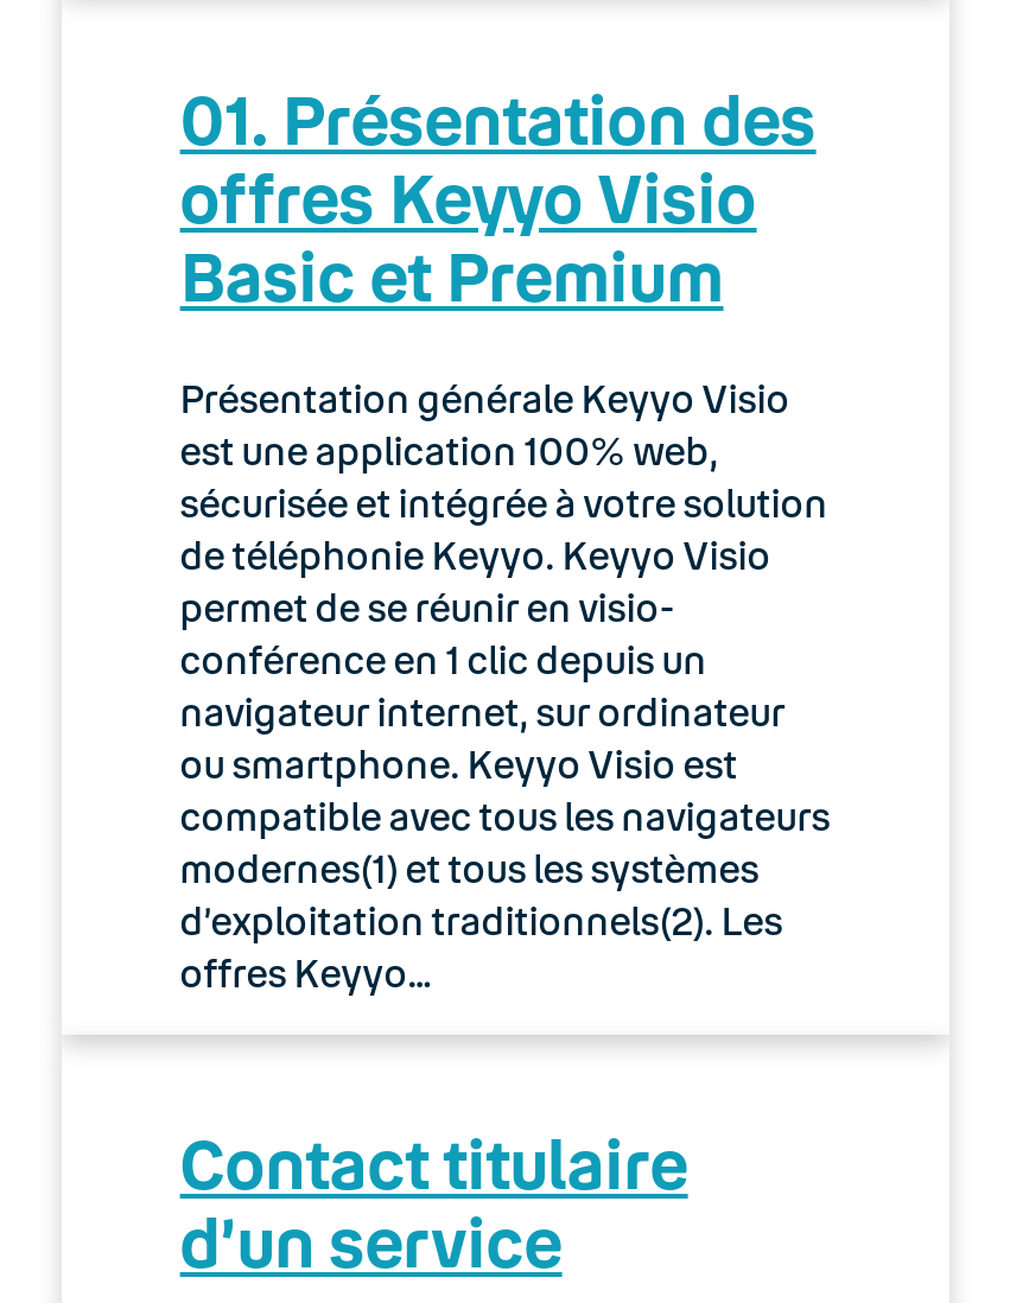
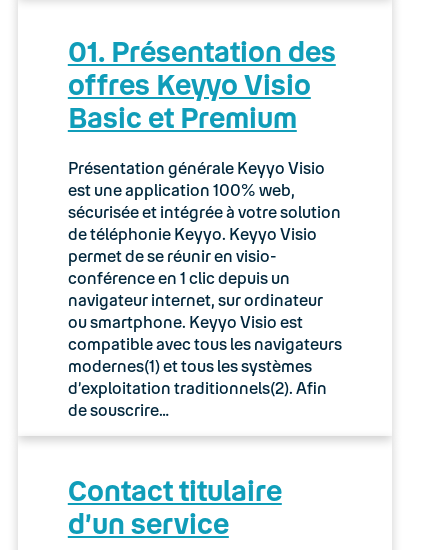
- d’exploitation traditionnels(2). Les
- offres Keyyo…
+ d’exploitation traditionnels(2). Afin
+ de souscrire…
